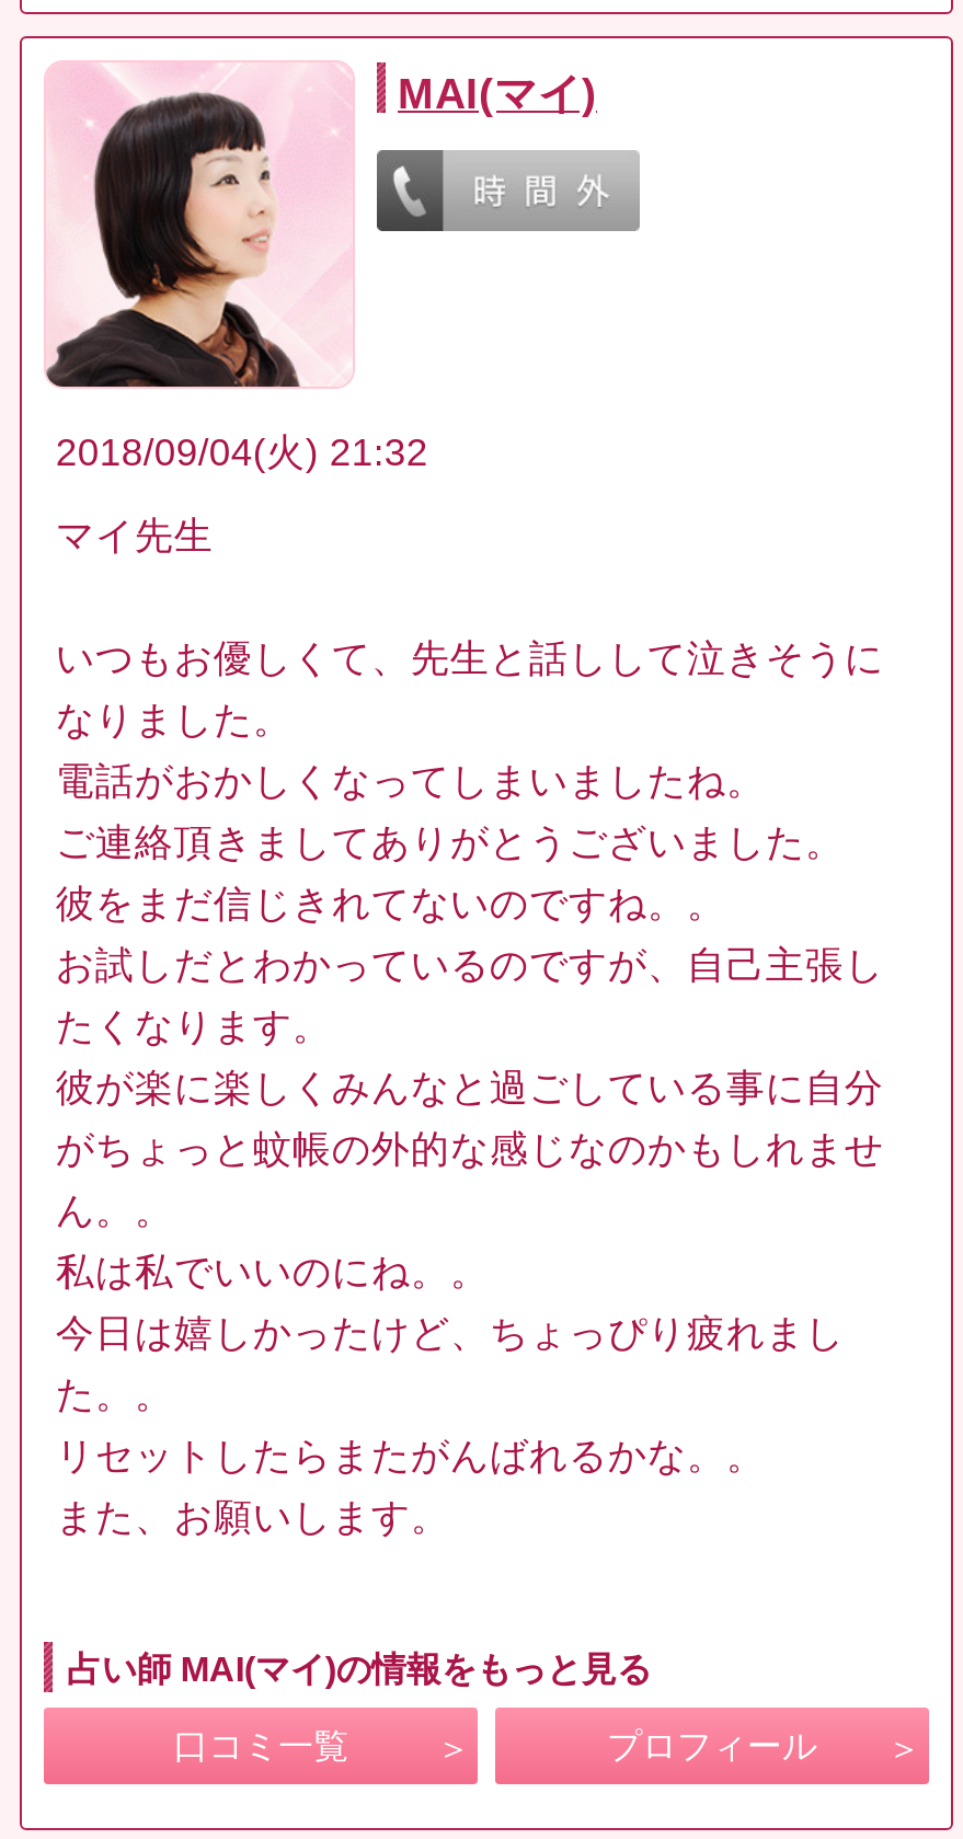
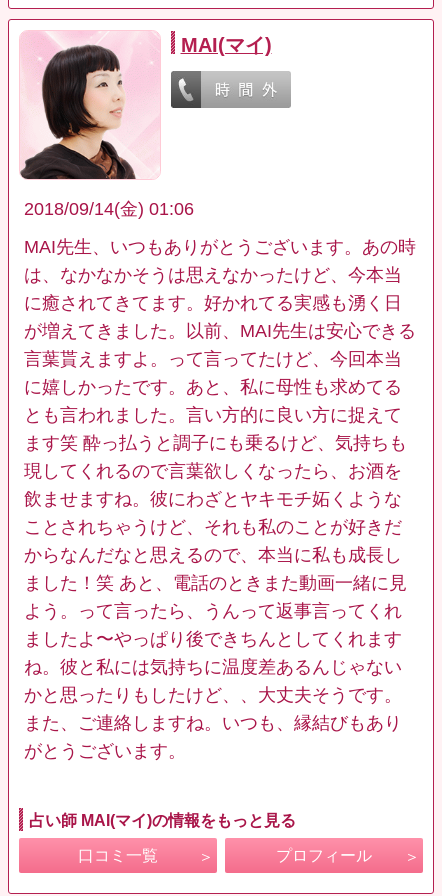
- 2018/09/04(火) 21:32
- マイ先生
- いつもお優しくて、先生と話しして泣きそうに
- なりました。
- 電話がおかしくなってしまいましたね。
- ご連絡頂きましてありがとうございました。
- 彼をまだ信じきれてないのですね。。
- お試しだとわかっているのですが、自己主張し
- たくなります。
- 彼が楽に楽しくみんなと過ごしている事に自分
- がちょっと蚊帳の外的な感じなのかもしれませ
- ん。。
- 私は私でいいのにね。。
- 今日は嬉しかったけど、ちょっぴり疲れまし
- た。。
- リセットしたらまたがんばれるかな。。
- また、お願いします。
+ 2018/09/14(金) 01:06
+ MAI先生、いつもありがとうございます。あの時
+ は、なかなかそうは思えなかったけど、今本当
+ に癒されてきてます。好かれてる実感も湧く日
+ が増えてきました。以前、MAI先生は安心できる
+ 言葉貰えますよ。って言ってたけど、今回本当
+ に嬉しかったです。あと、私に母性も求めてる
+ とも言われました。言い方的に良い方に捉えて
+ ます笑 酔っ払うと調子にも乗るけど、気持ちも
+ 現してくれるので言葉欲しくなったら、お酒を
+ 飲ませますね。彼にわざとヤキモチ妬くような
+ ことされちゃうけど、それも私のことが好きだ
+ からなんだなと思えるので、本当に私も成長し
+ ました！笑 あと、電話のときまた動画一緒に見
+ よう。って言ったら、うんって返事言ってくれ
+ ましたよ〜やっぱり後できちんとしてくれます
+ ね。彼と私には気持ちに温度差あるんじゃない
+ かと思ったりもしたけど、、大丈夫そうです。
+ また、ご連絡しますね。いつも、縁結びもあり
+ がとうございます。
